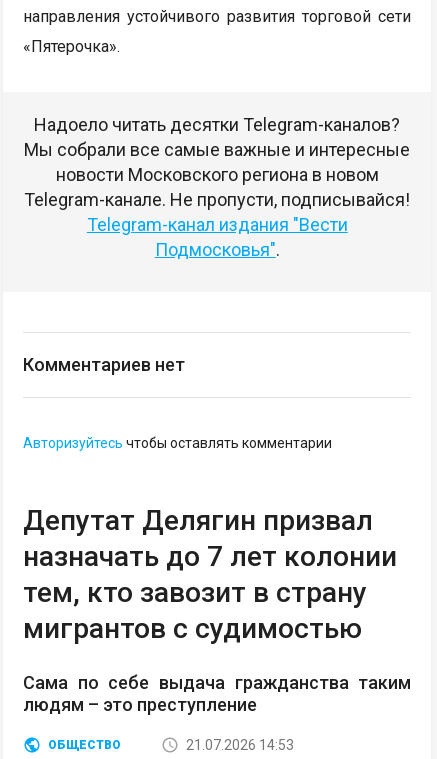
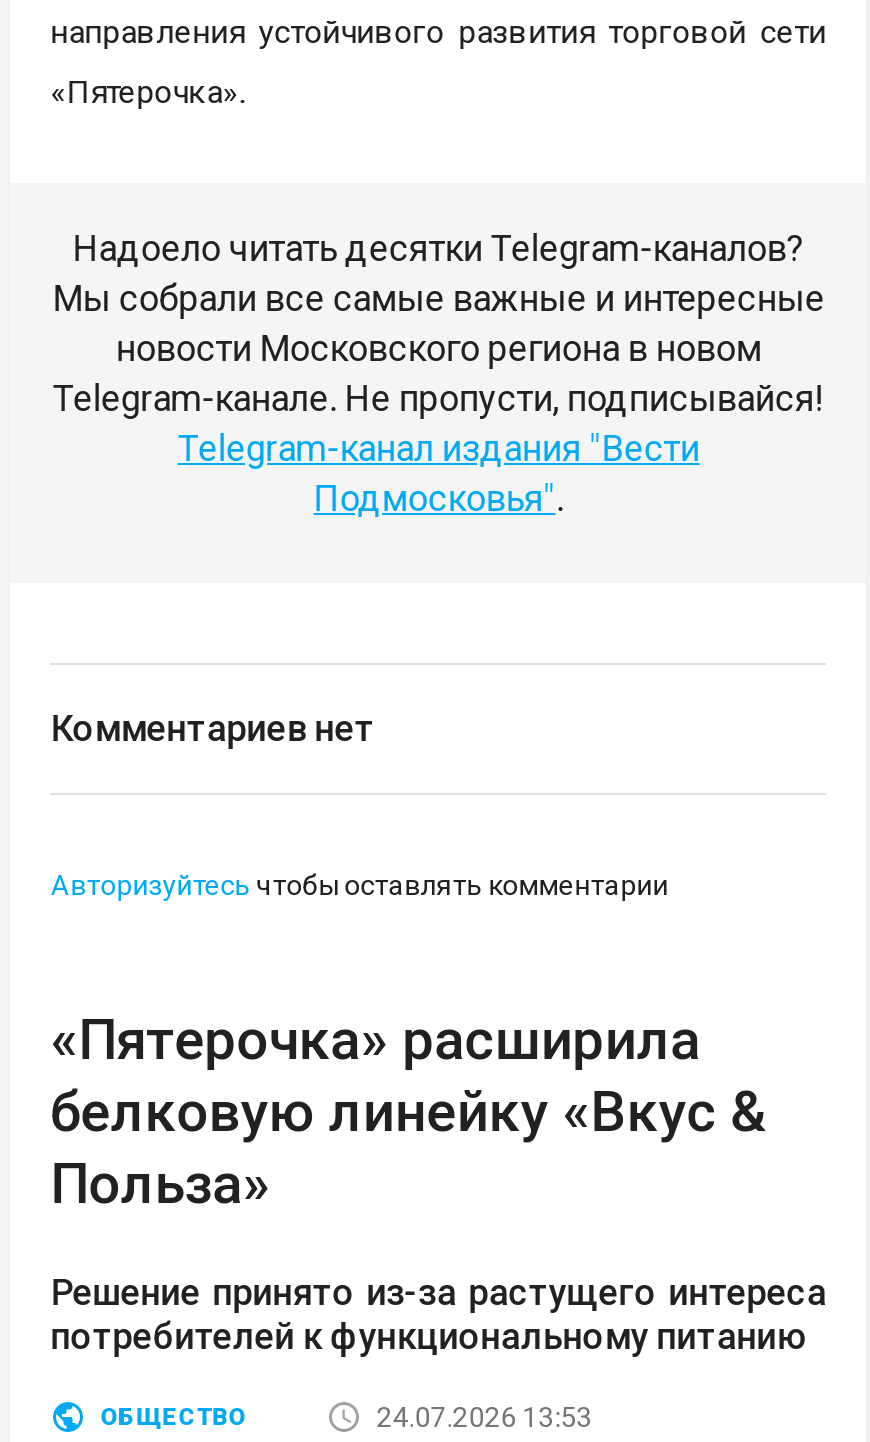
- Депутат Делягин призвал
- назначать до 7 лет колонии
- тем, кто завозит в страну
- мигрантов с судимостью
+ «Пятерочка» расширила
+ белковую линейку «Вкус &
+ Польза»

- Сама по себе выдача гражданства таким
- людям – это преступление
+ Решение принято из-за растущего интереса
+ потребителей к функциональному питанию

- 21.07.2026 14:53
+ 24.07.2026 13:53
